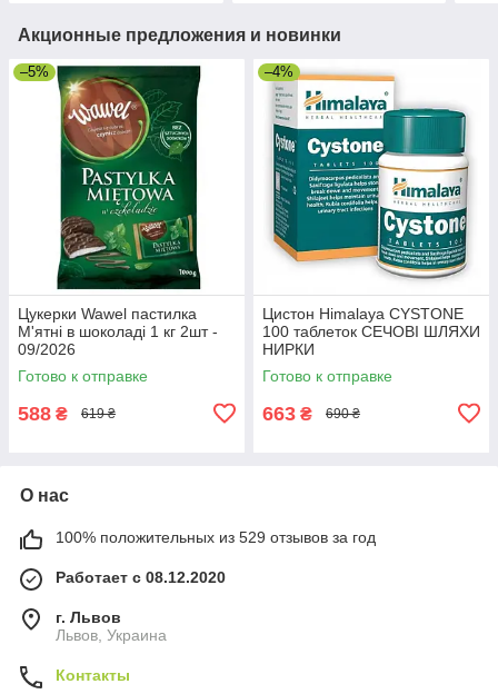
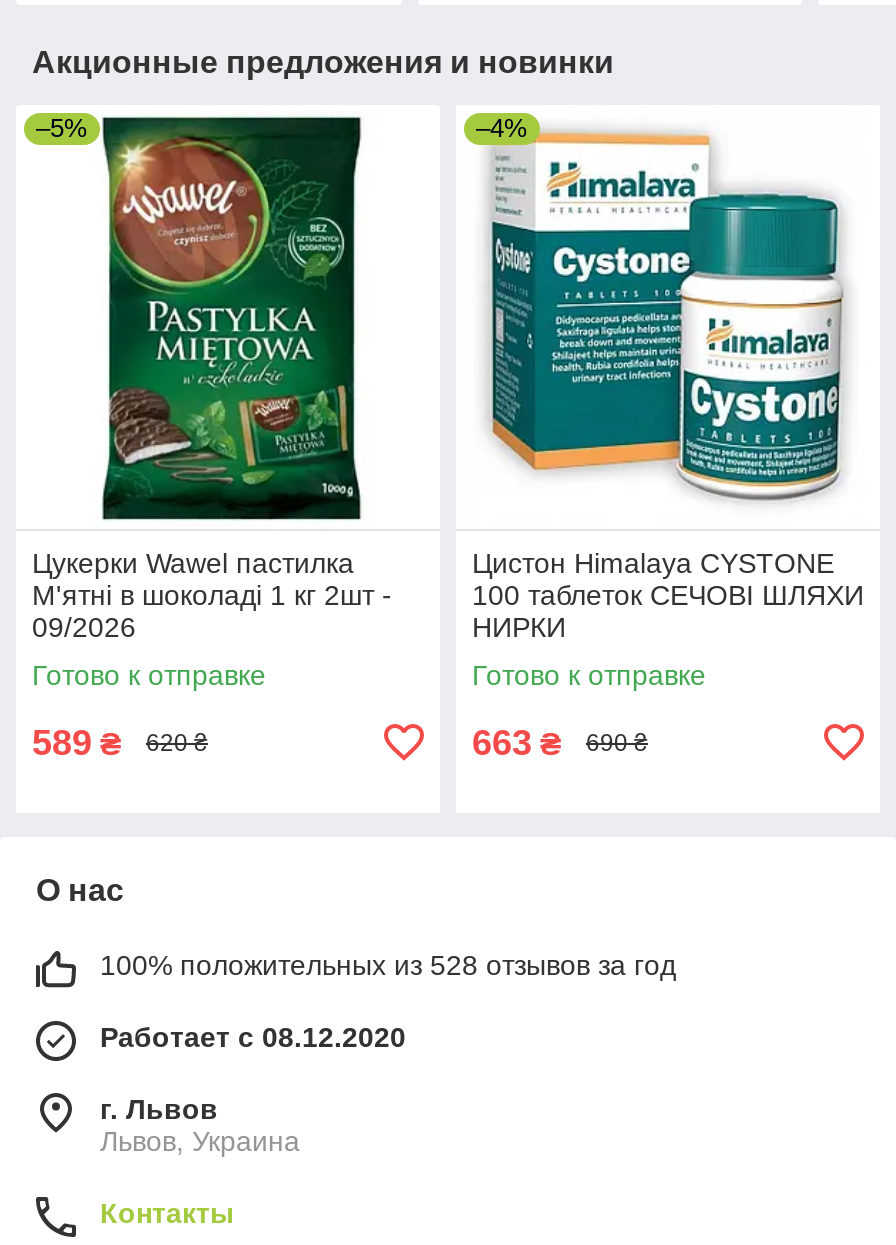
- 588 ₴
+ 589 ₴

- 619 ₴
+ 620 ₴

- 100% положительных из 529 отзывов за год
+ 100% положительных из 528 отзывов за год
